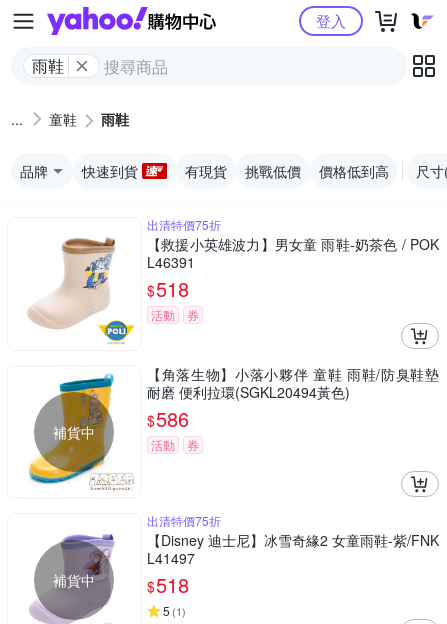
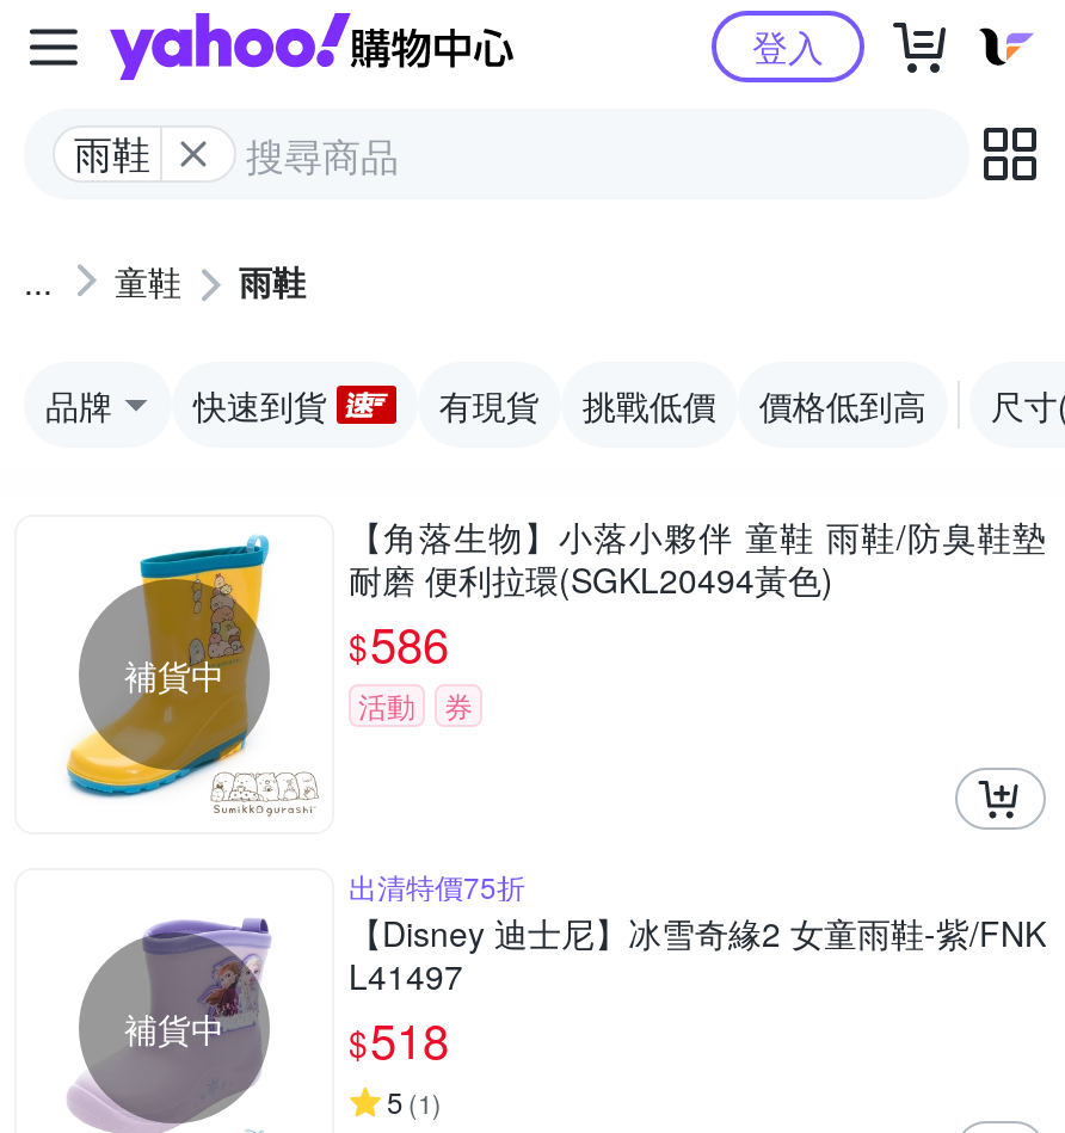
- [image]
- 出清特價75折
- 【救援小英雄波力】男女童 雨鞋-奶茶色 / POK
- L46391
- $518
- 活動
- 券
